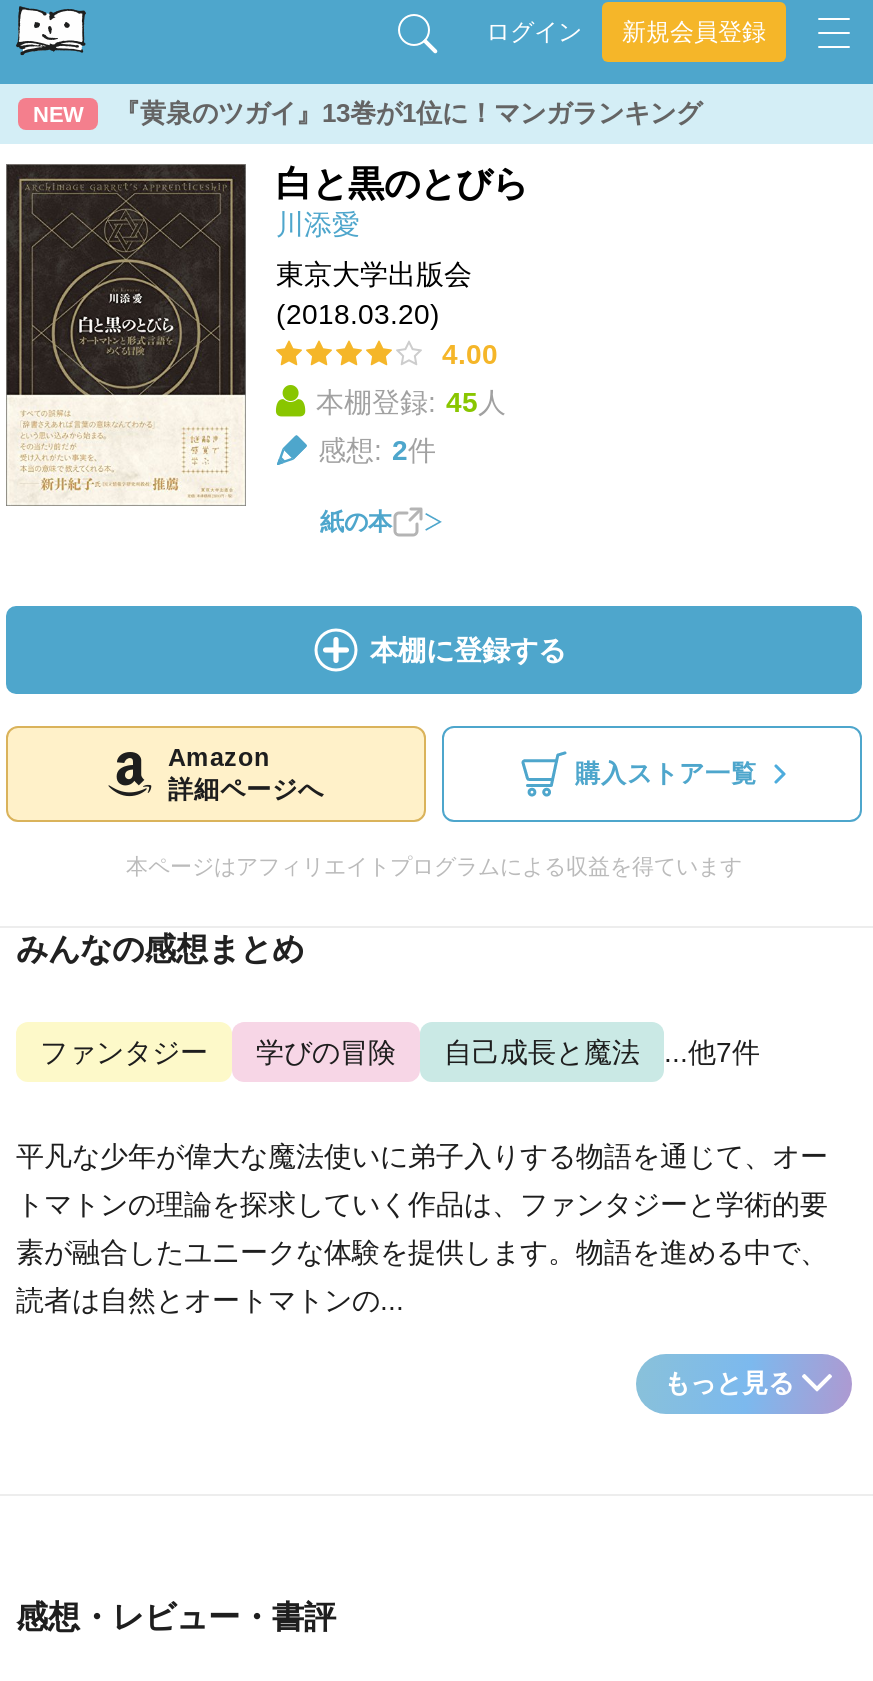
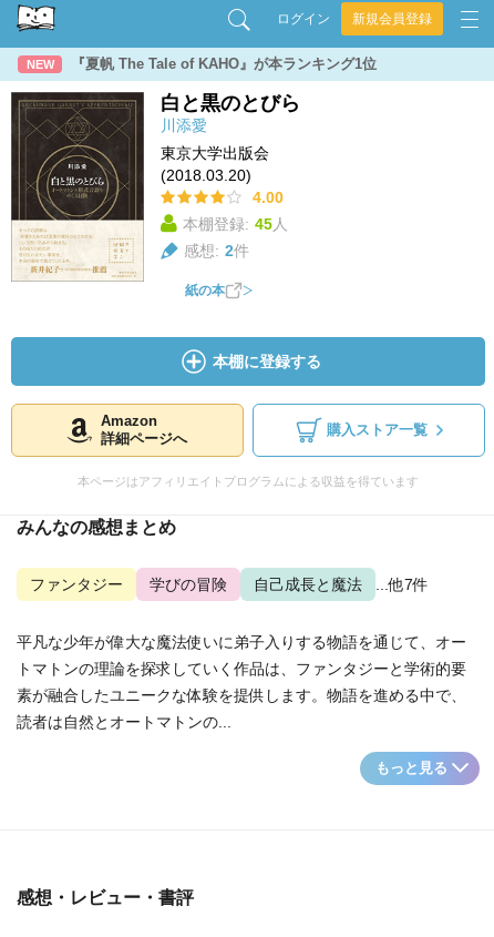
- 『黄泉のツガイ』13巻が1位に！マンガランキング
+ 『夏帆 The Tale of KAHO』が本ランキング1位
